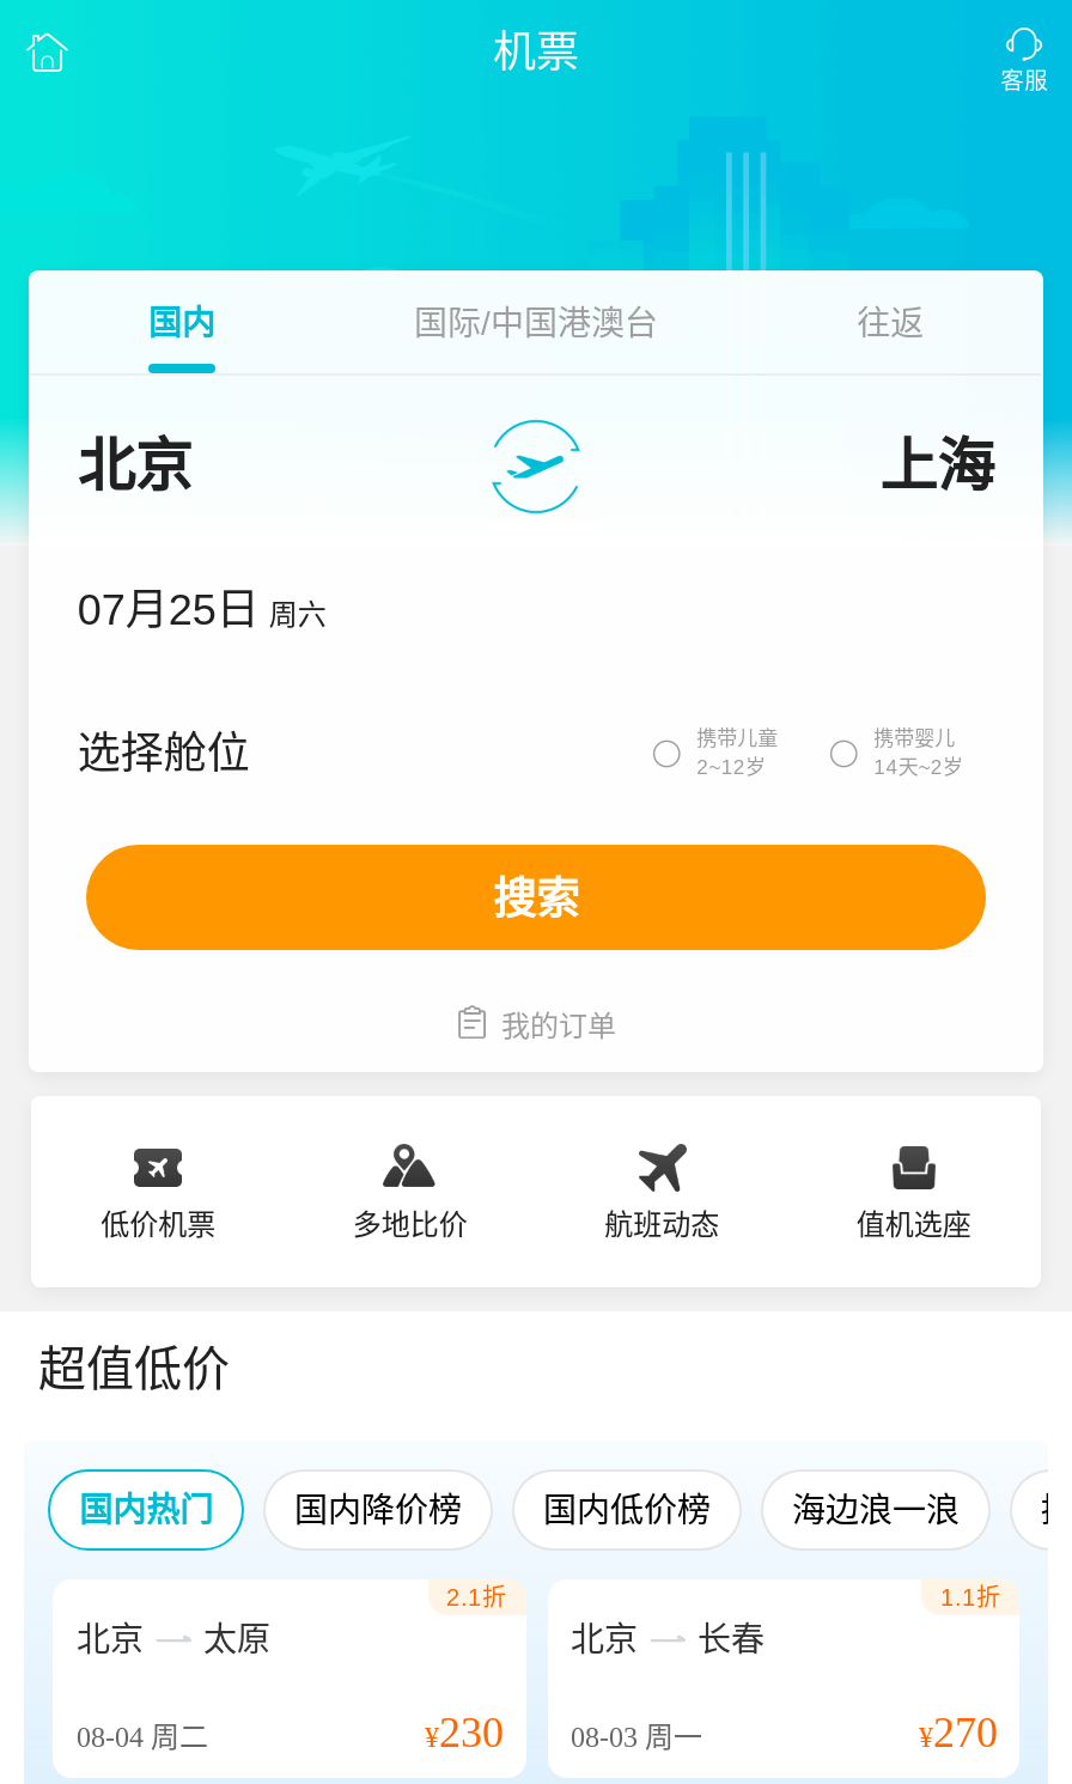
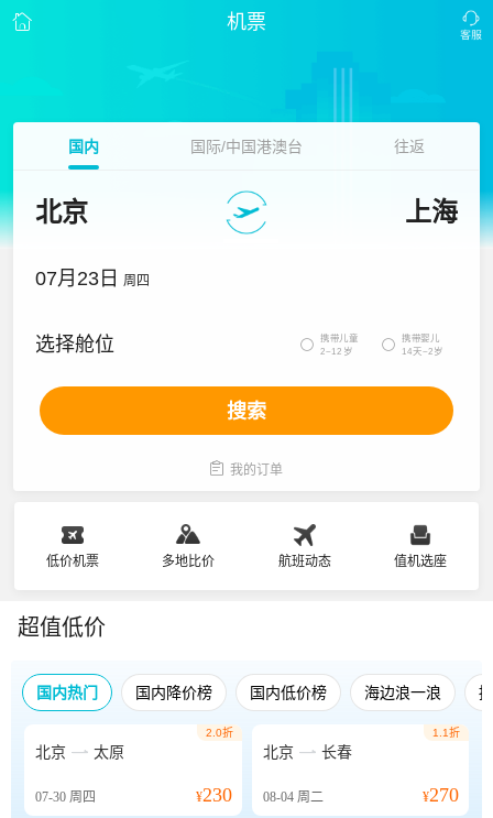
- 07月25日 周六
+ 07月23日 周四

- 2.1折
+ 2.0折

- 08-04周二
+ 07-30周四

- ¥230 08-03周一
+ ¥230 08-04周二
